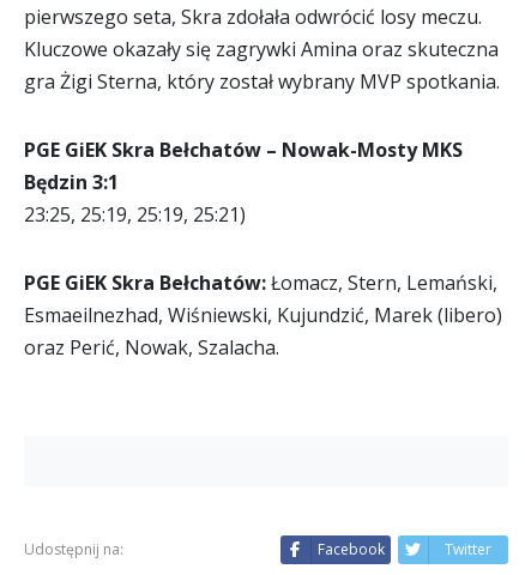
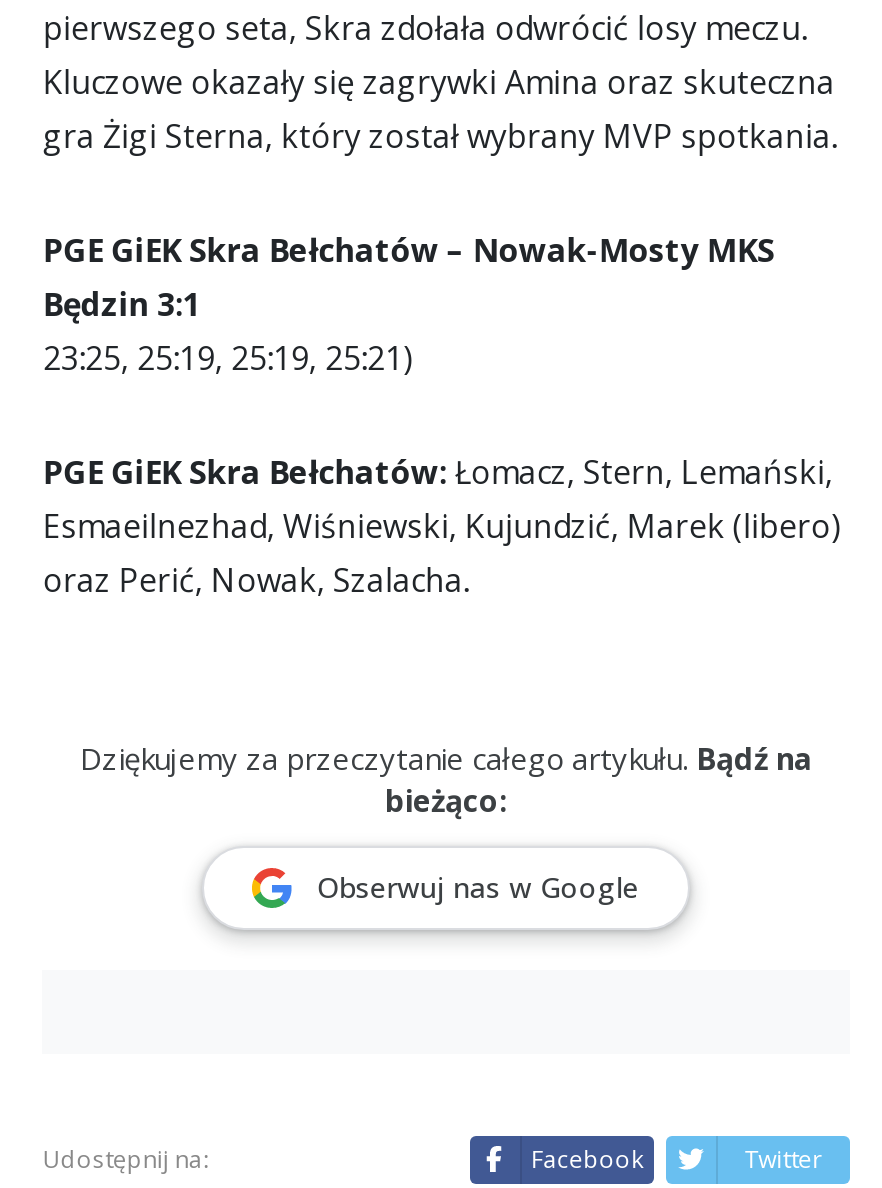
+ Dziękujemy za przeczytanie całego artykułu. Bądź na
+ bieżąco:
+ Obserwuj nas w Google
